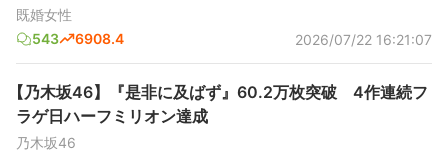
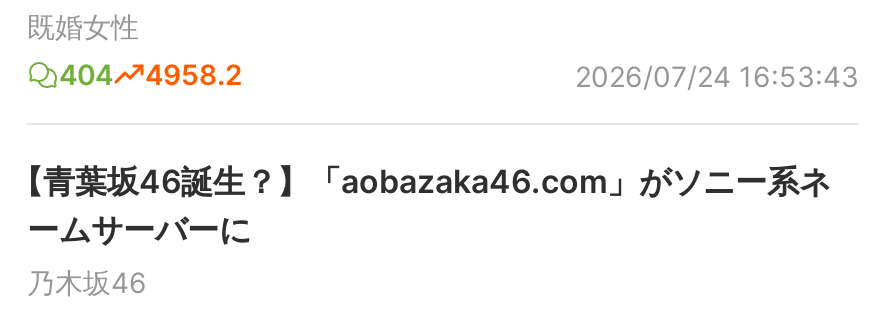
- 543
- 6908.4
- 2026/07/22 16:21:07
+ 404
+ 4958.2
+ 2026/07/24 16:53:43

- 【乃木坂46】『是非に及ばず』60.2万枚突破 4作連続フ
- ラゲ日ハーフミリオン達成
+ 【青葉坂46誕生？】「aobazaka46.com」がソニー系ネ
+ ームサーバーに
